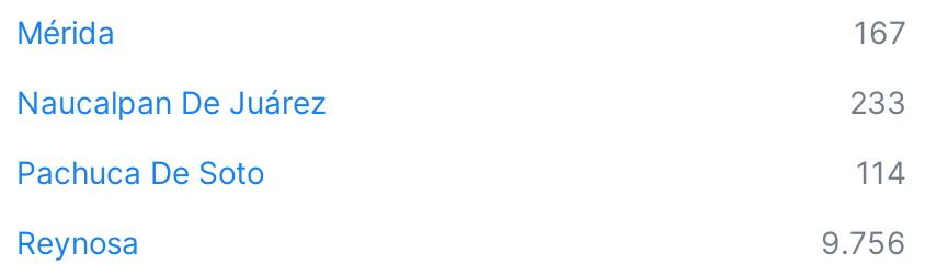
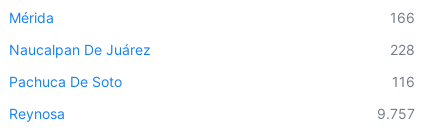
- 167
+ 166

- 233
+ 228

- 114
+ 116

- 9.756
+ 9.757
